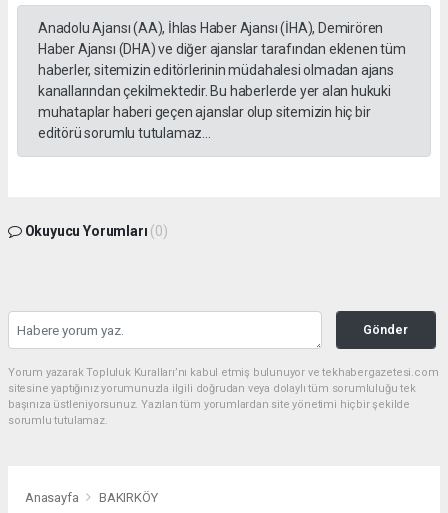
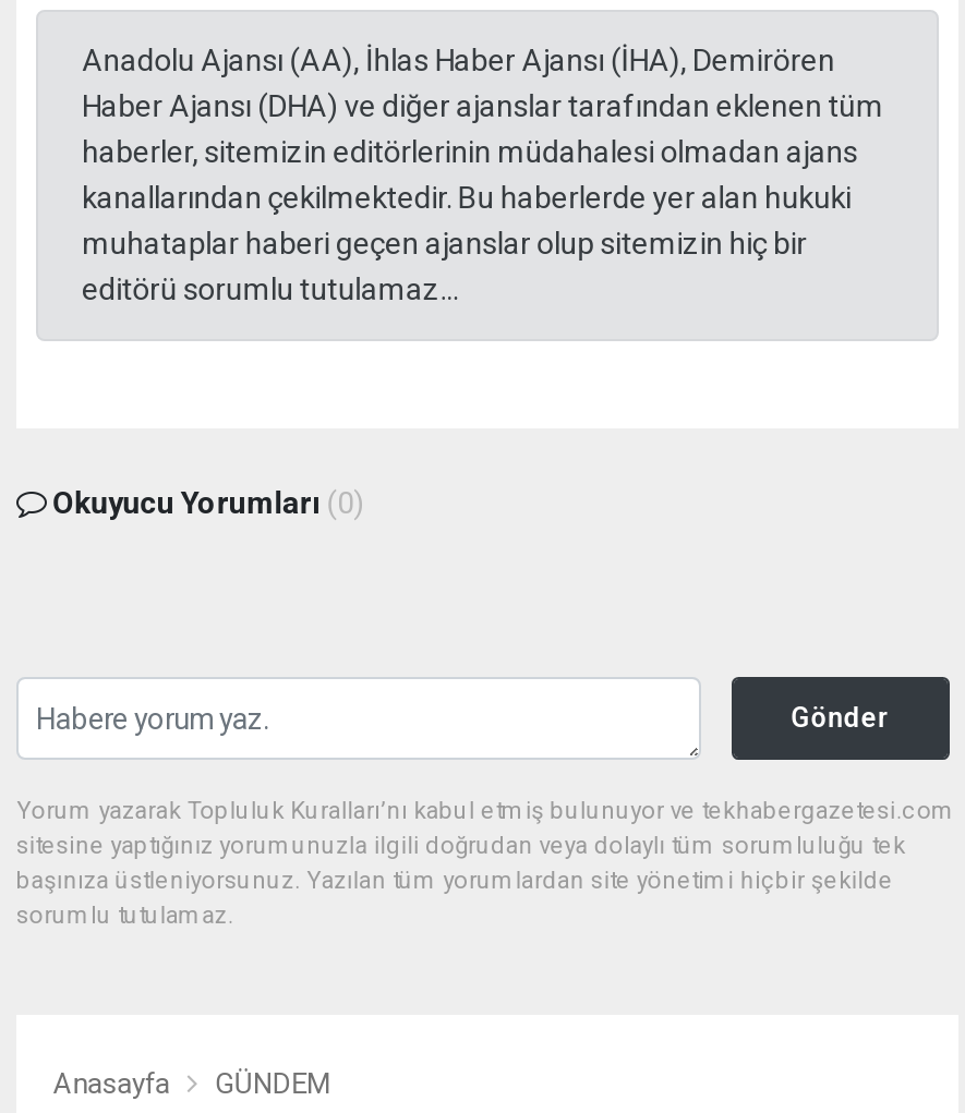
- BAKIRKÖY
+ GÜNDEM
